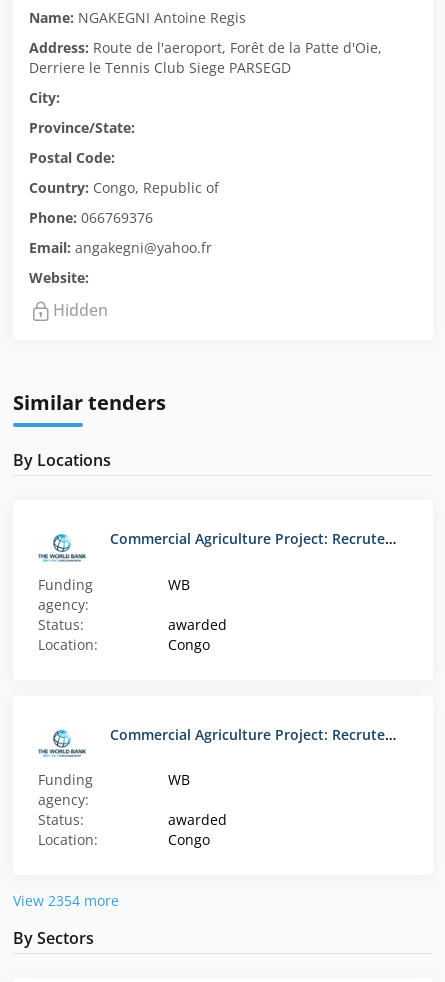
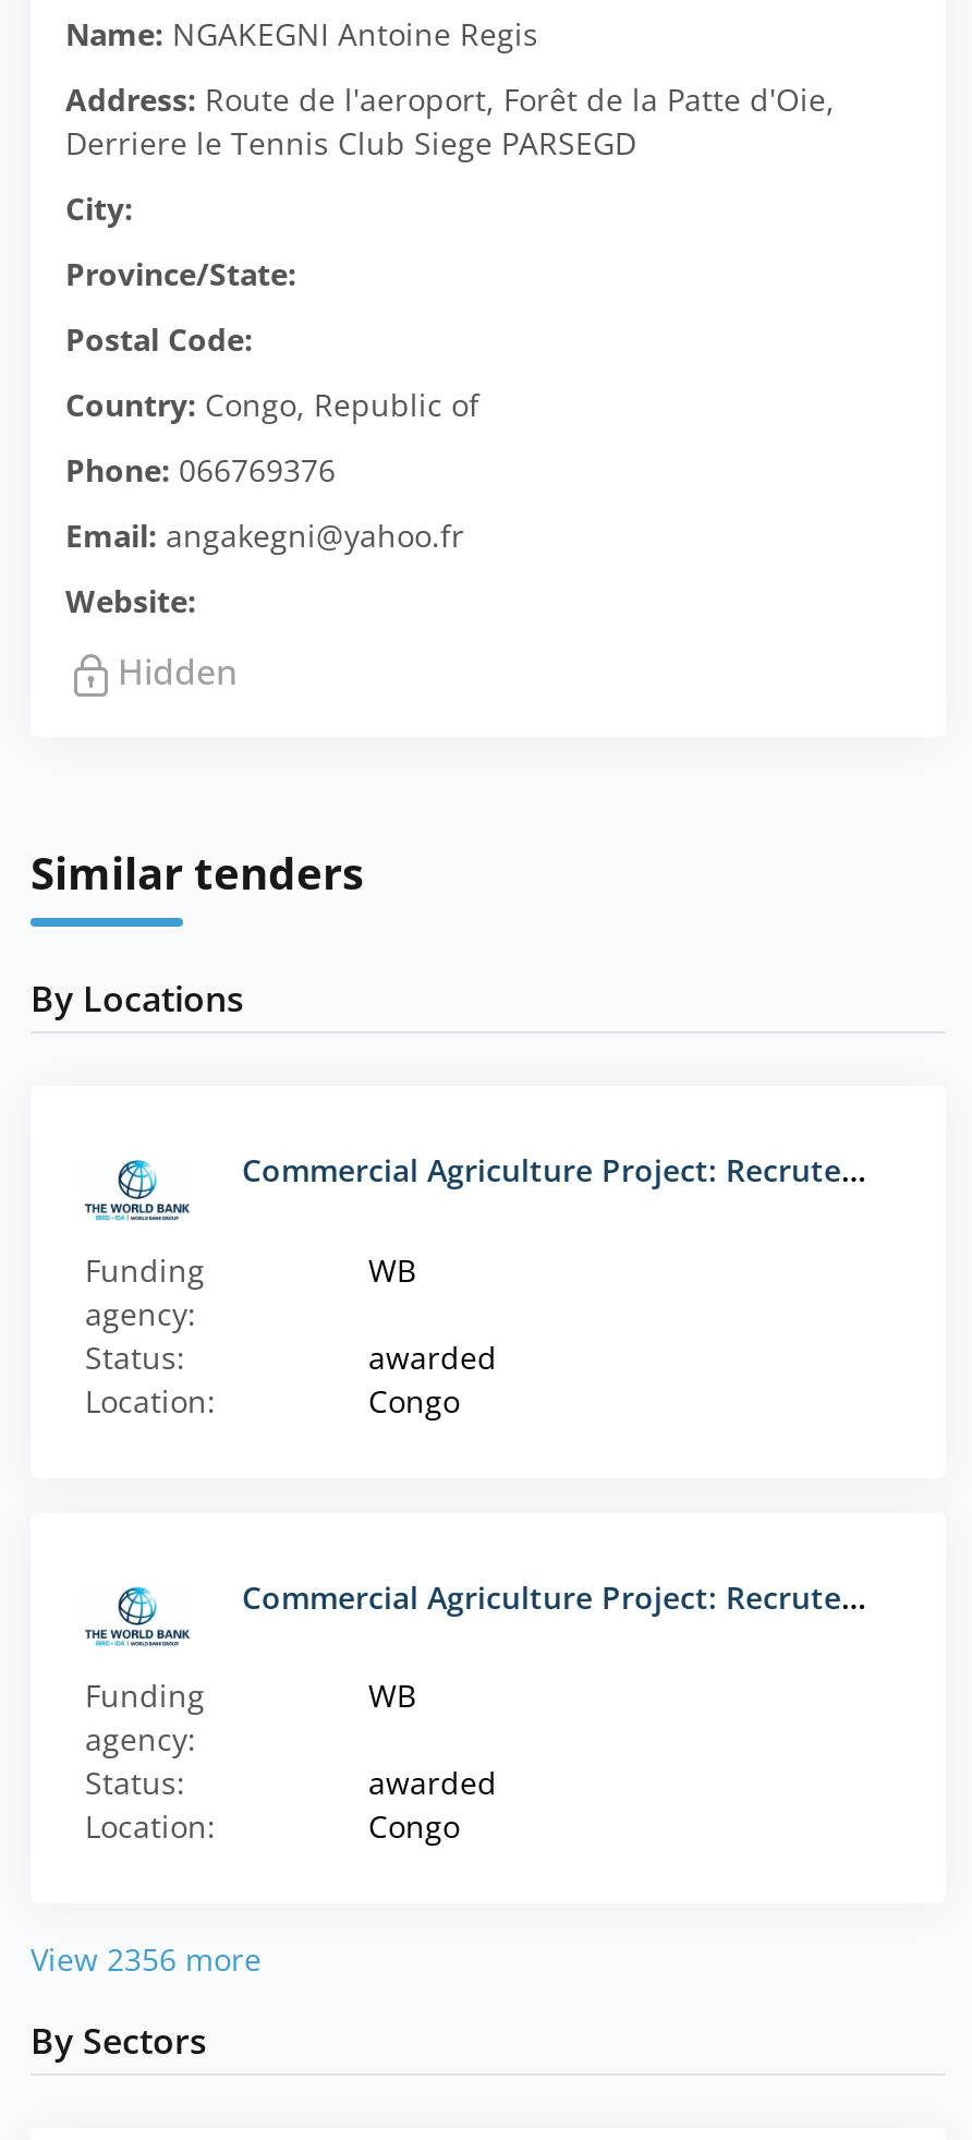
- View 2354 more
+ View 2356 more
